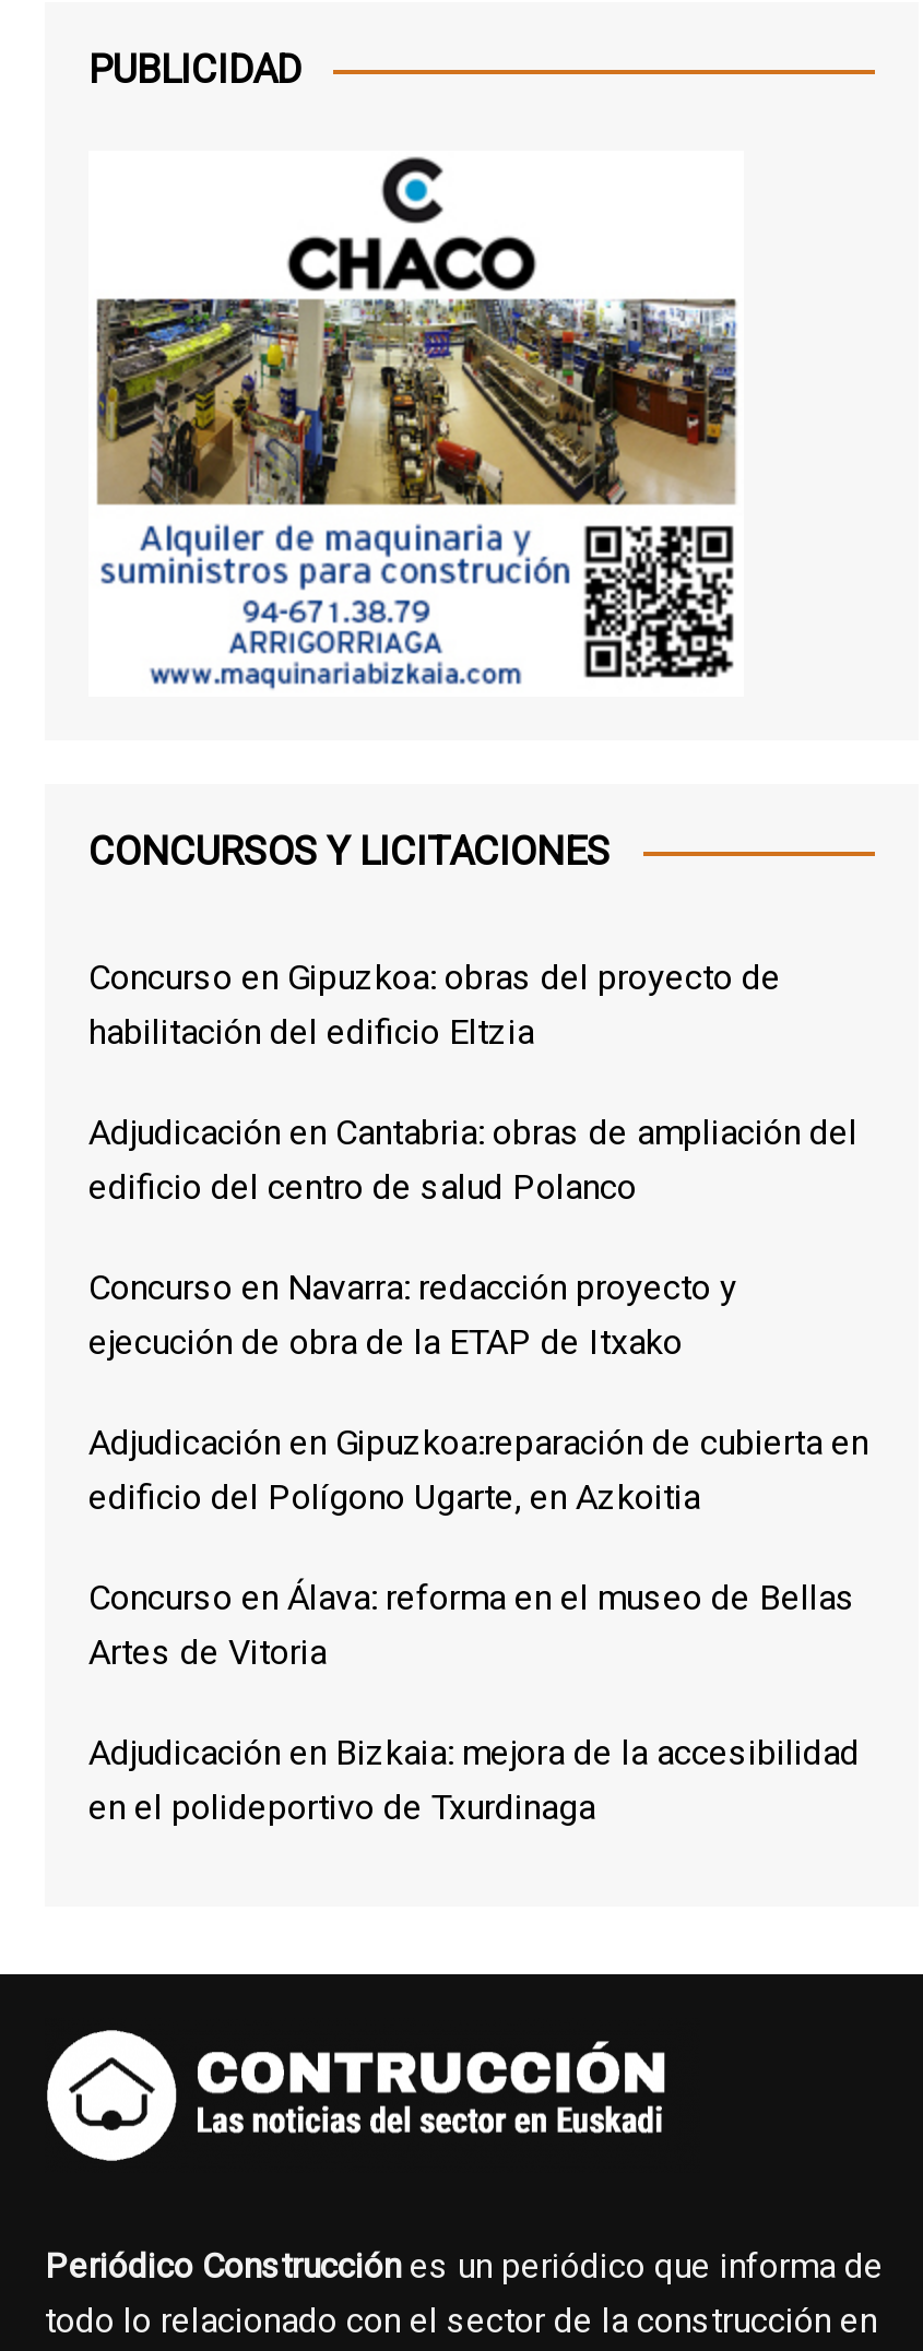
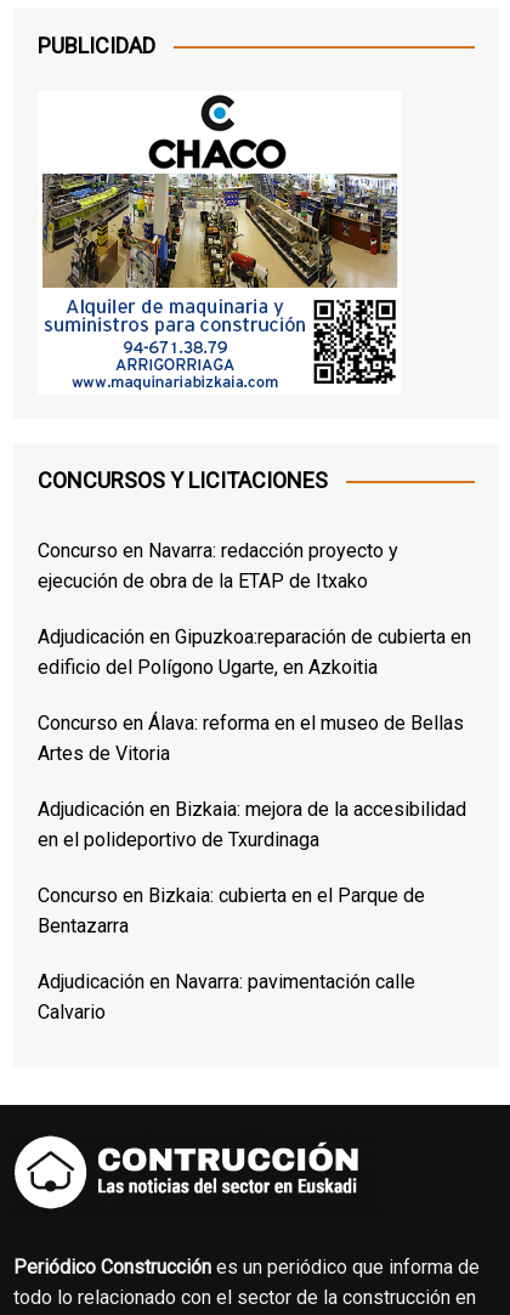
- Concurso en Gipuzkoa: obras del proyecto de
- habilitación del edificio Eltzia
- Adjudicación en Cantabria: obras de ampliación del
- edificio del centro de salud Polanco

moved up: Concurso en Navarra: redacción proyecto y | ejecución de obra de la ETAP de Itxako | Adjudicación en Gipuzkoa:reparación de cubierta en | edificio del Polígono Ugarte, en Azkoitia | Concurso en Álava: reforma en el museo de Bellas | Artes de Vitoria | Adjudicación en Bizkaia: mejora de la accesibilidad | en el polideportivo de Txurdinaga

+ Concurso en Bizkaia: cubierta en el Parque de
+ Bentazarra
+ Adjudicación en Navarra: pavimentación calle
+ Calvario
